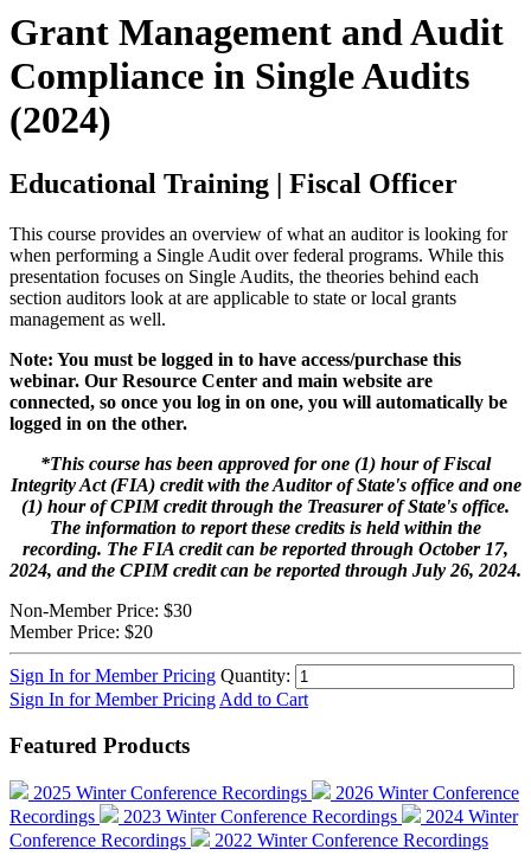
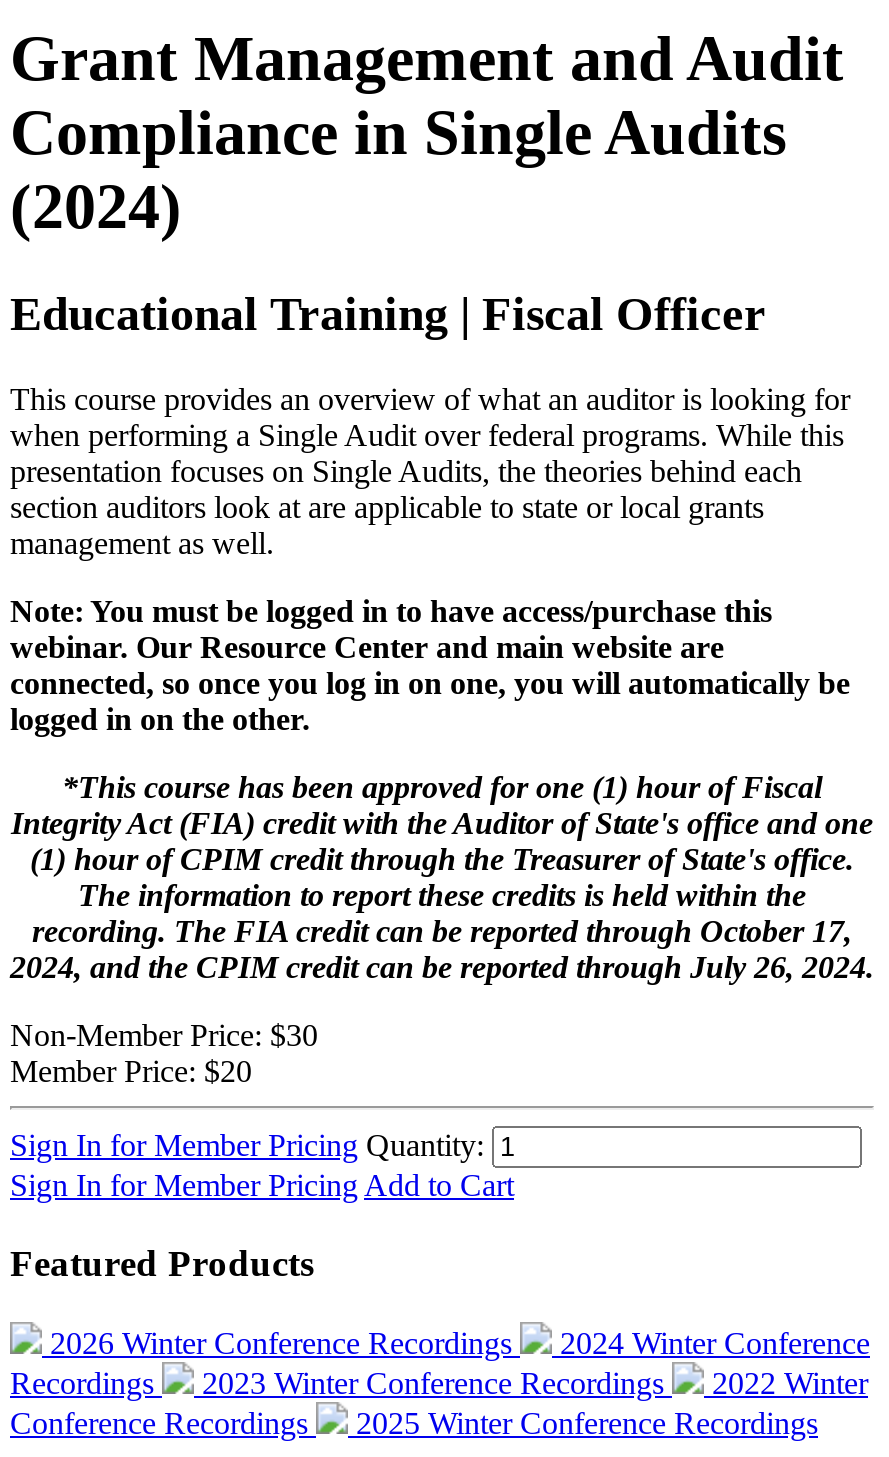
+ 2026 Winter Conference Recordings

moved down: 2025 Winter Conference Recordings

- 2026 Winter Conference
+ 2024 Winter Conference

- Recordings 2023 Winter Conference Recordings 2024 Winter
+ Recordings 2023 Winter Conference Recordings 2022 Winter

- 2022 Winter Conference Recordings
